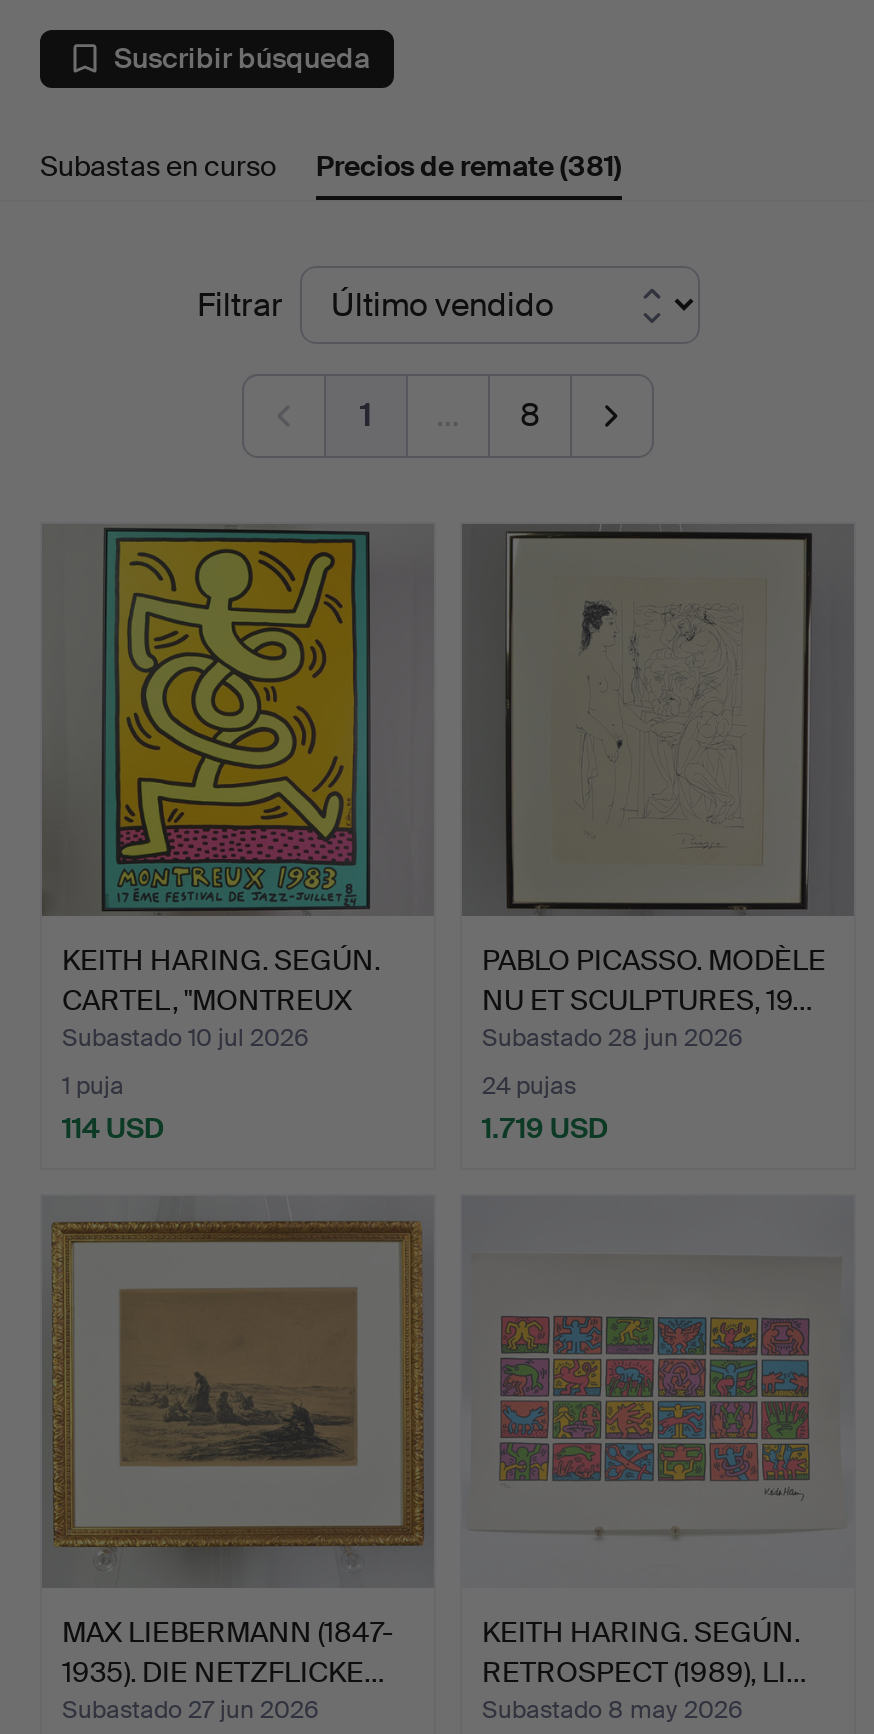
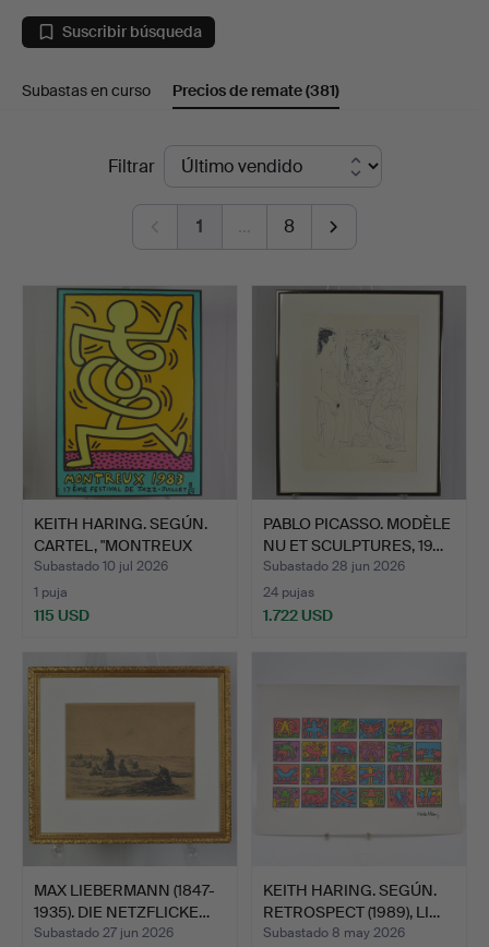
- 114 USD
+ 115 USD

- 1.719 USD
+ 1.722 USD
